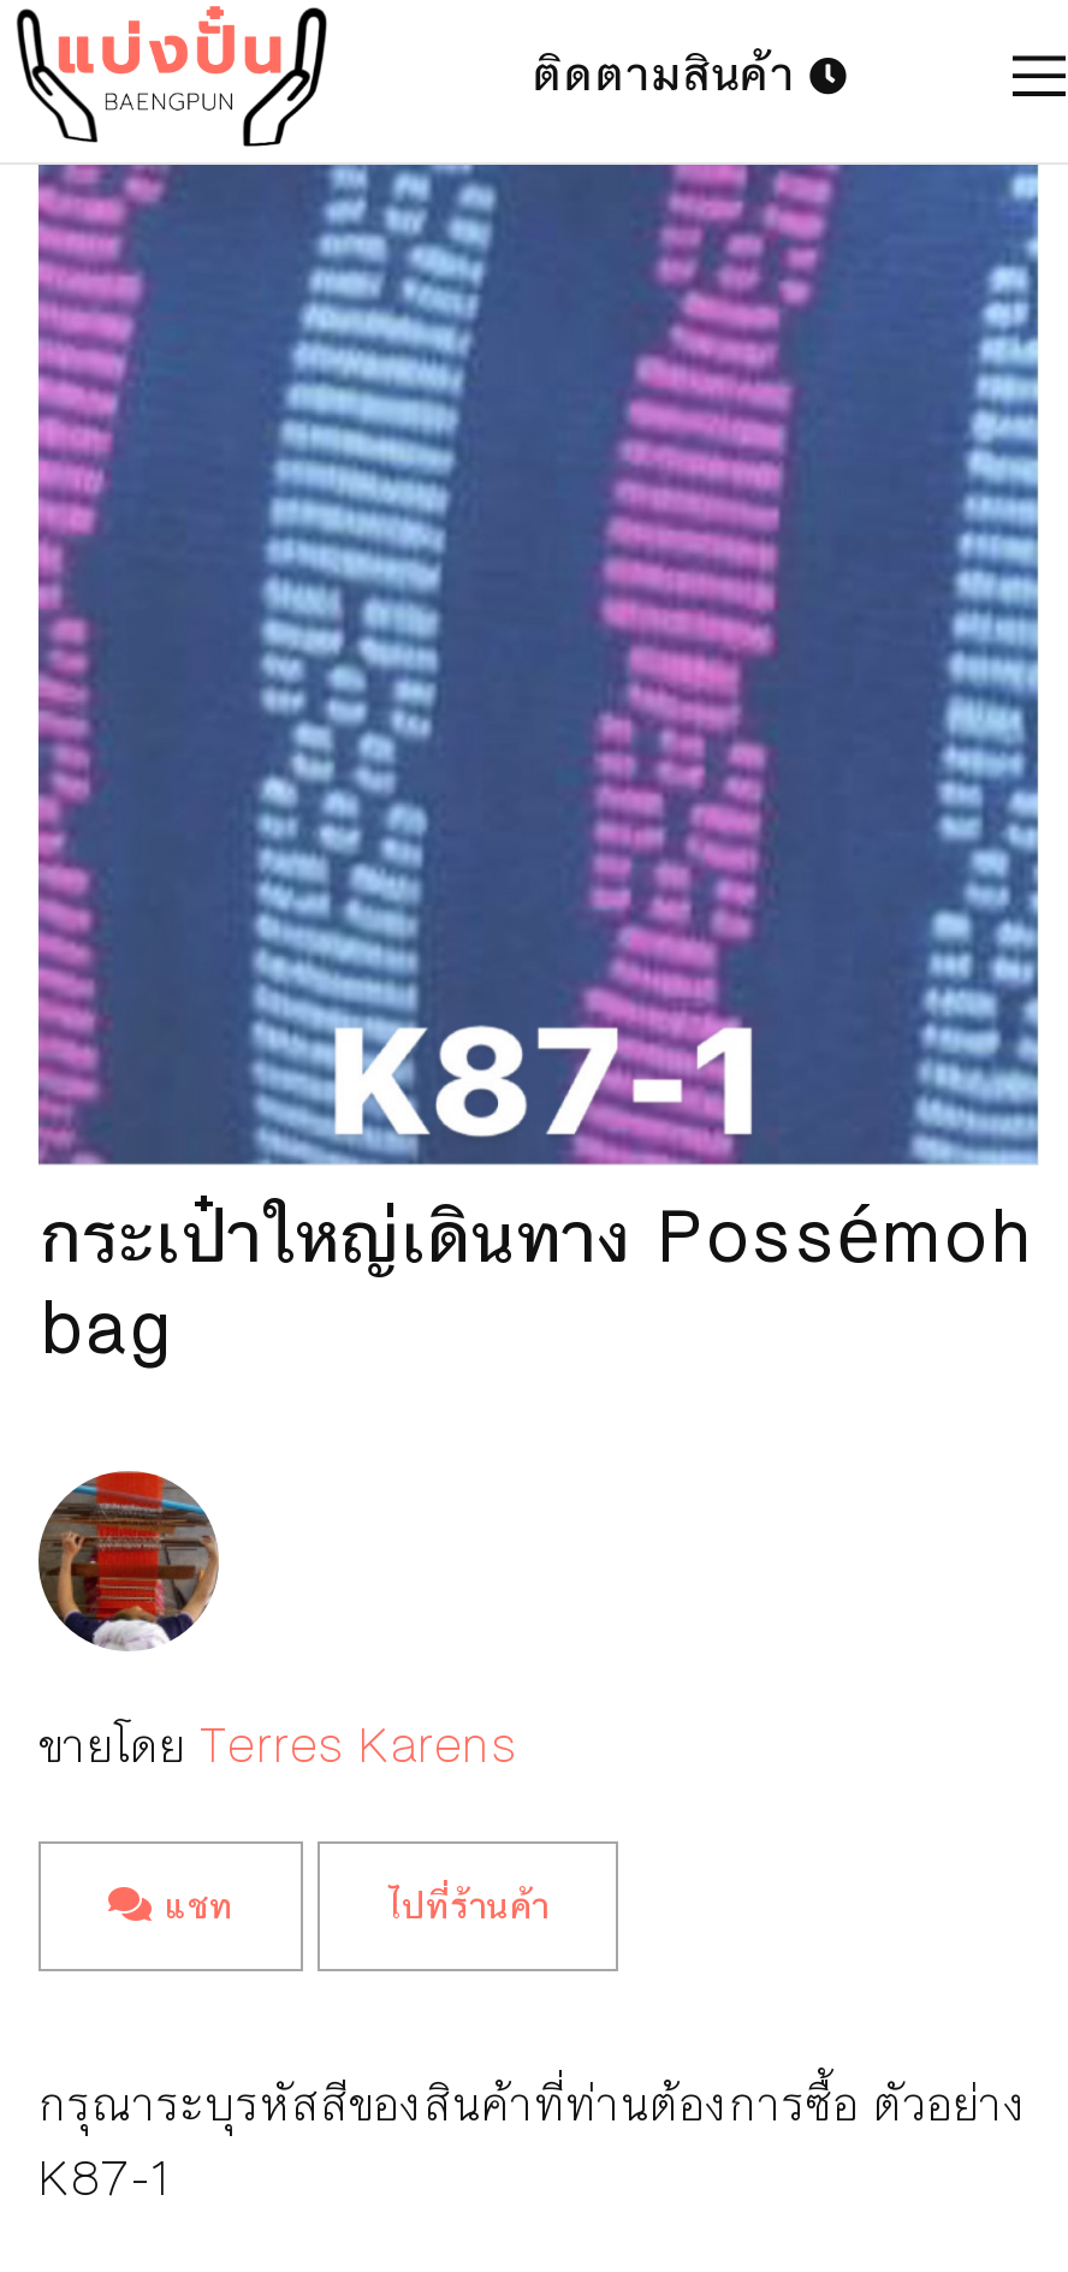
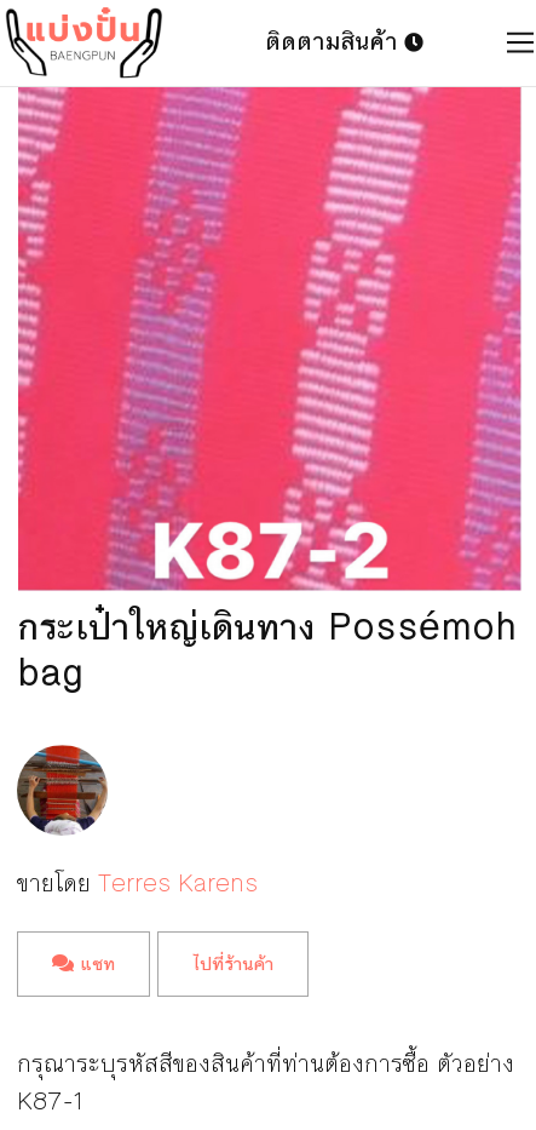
- [image]
+ [image]
